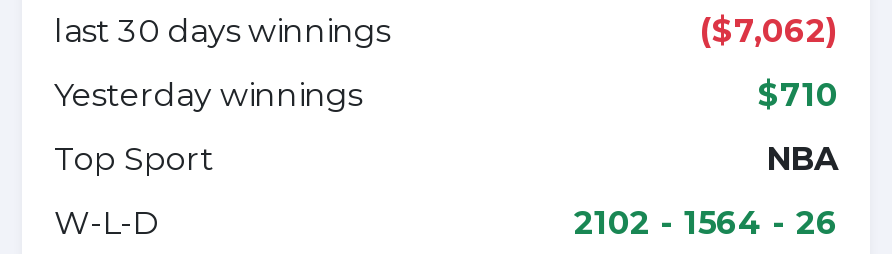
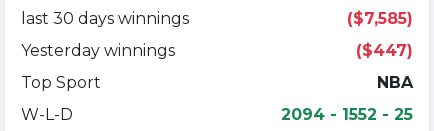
- ($7,062)
+ ($7,585)

- $710
+ ($447)

- 2102 - 1564 - 26
+ 2094 - 1552 - 25
